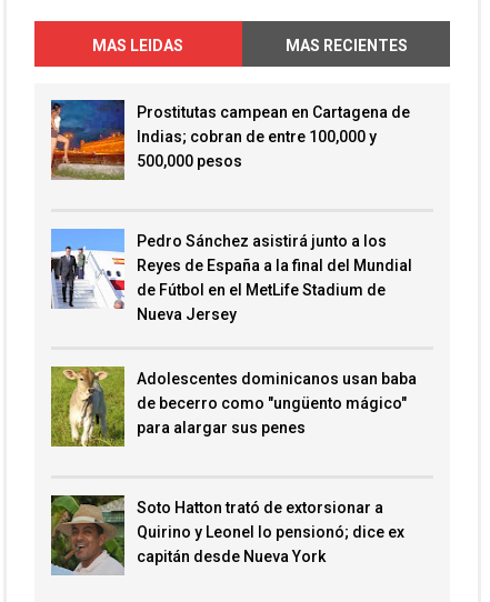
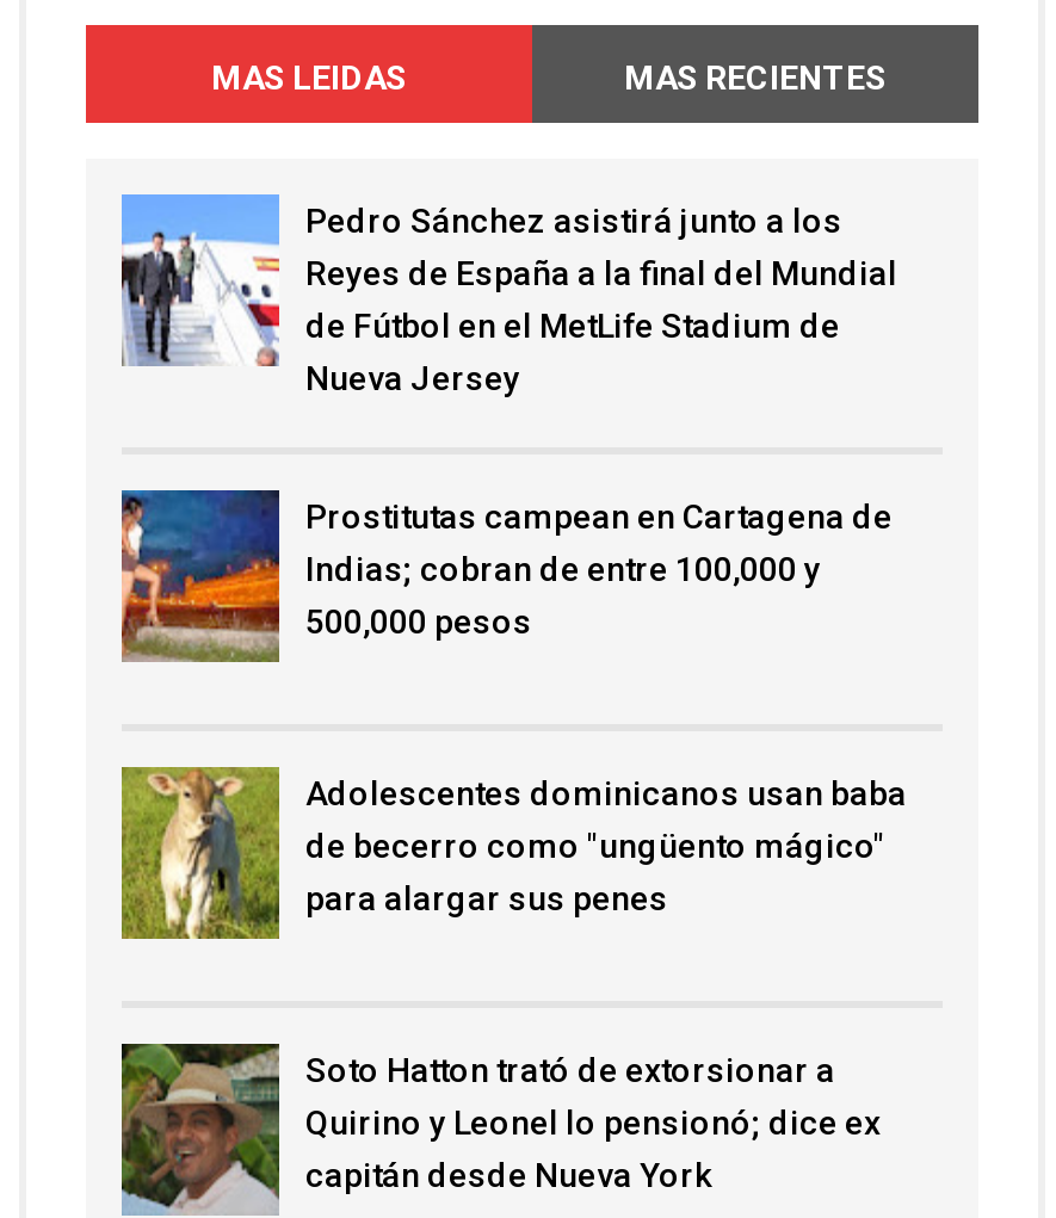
moved down: [image] | Prostitutas campean en Cartagena de | Indias; cobran de entre 100,000 y | 500,000 pesos

moved up: [image] | Pedro Sánchez asistirá junto a los | Reyes de España a la final del Mundial | de Fútbol en el MetLife Stadium de | Nueva Jersey
